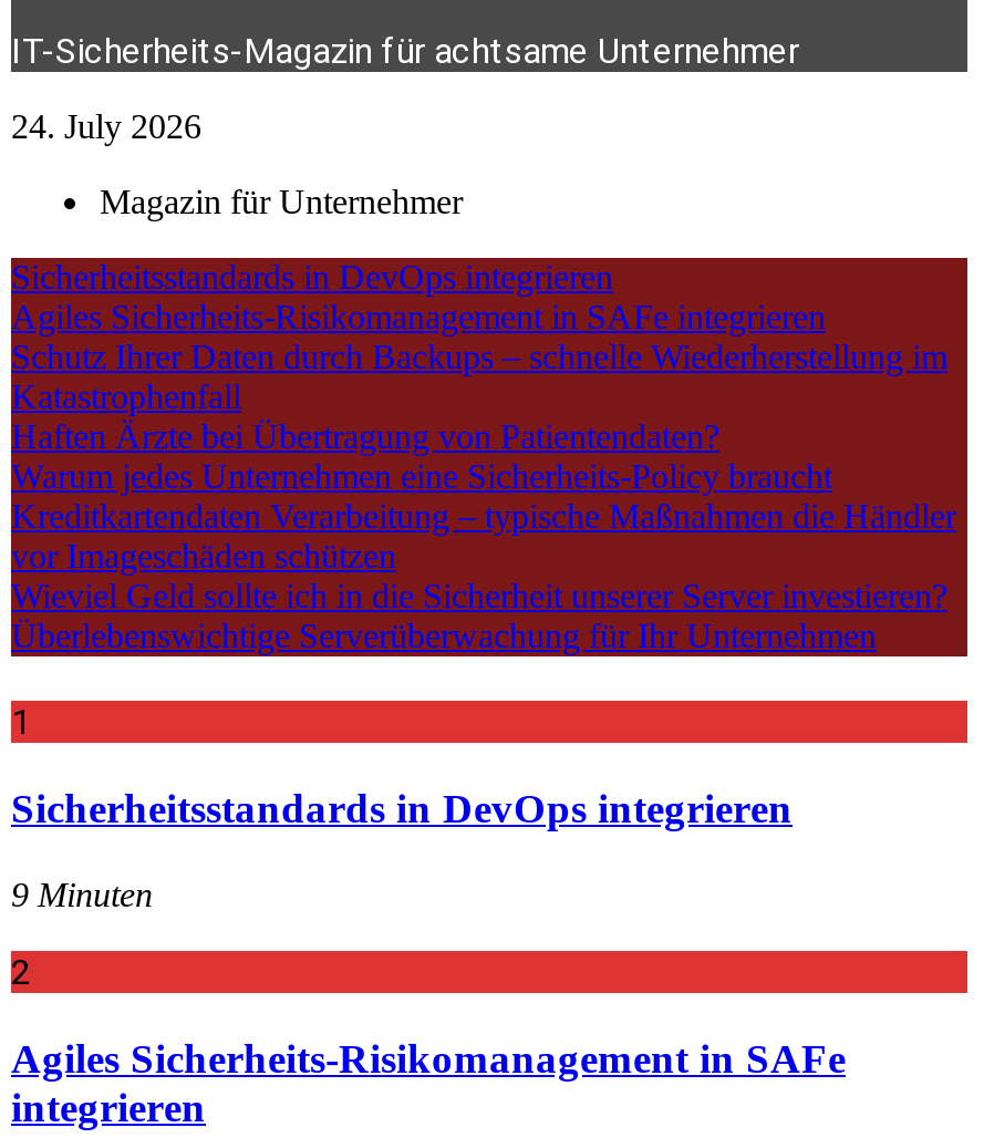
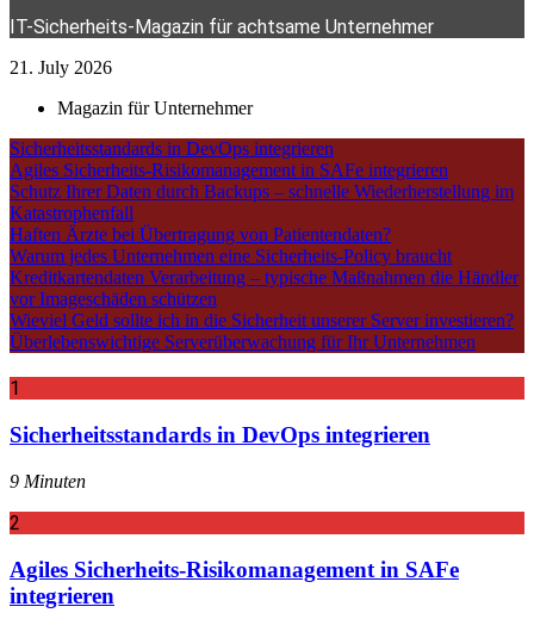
- 24. July 2026
+ 21. July 2026
